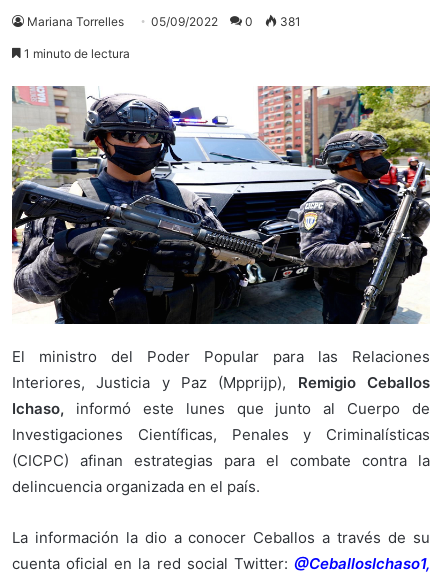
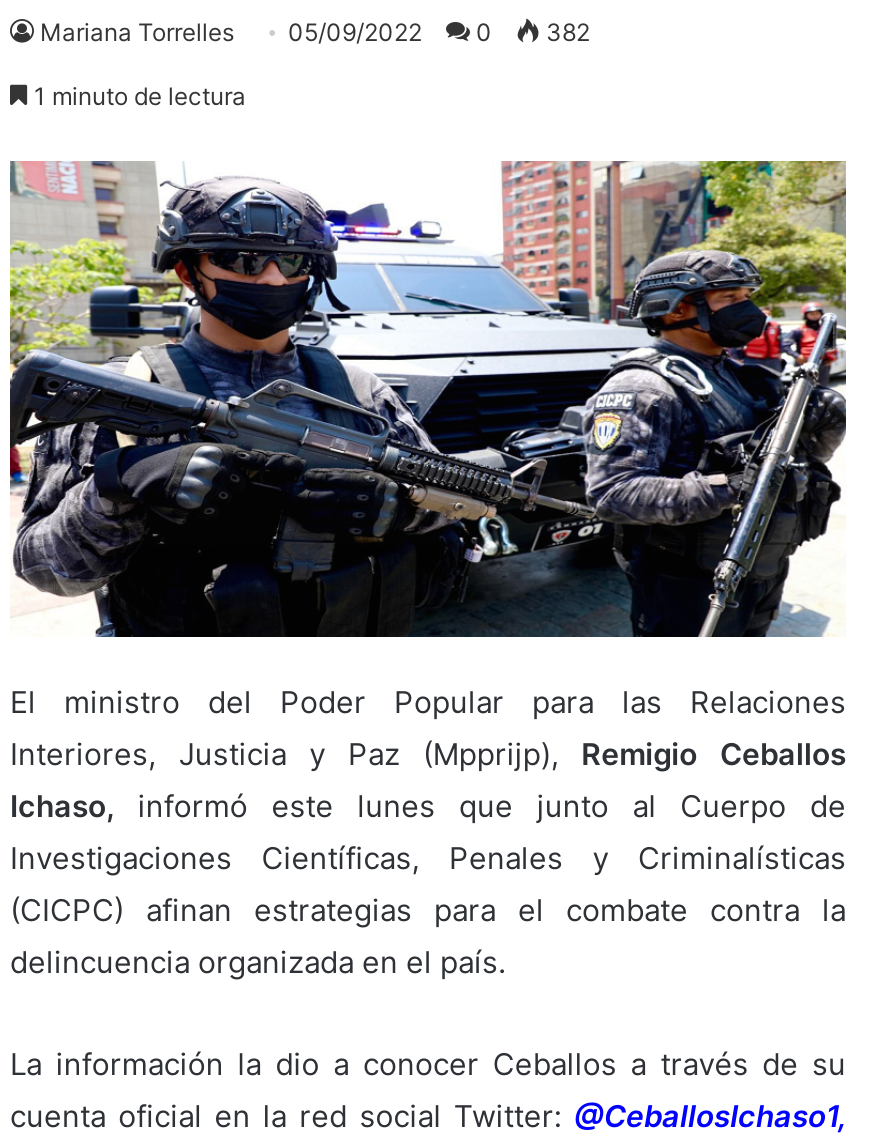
- Mariana Torrelles 05/09/2022 0 381
+ Mariana Torrelles 05/09/2022 0 382
